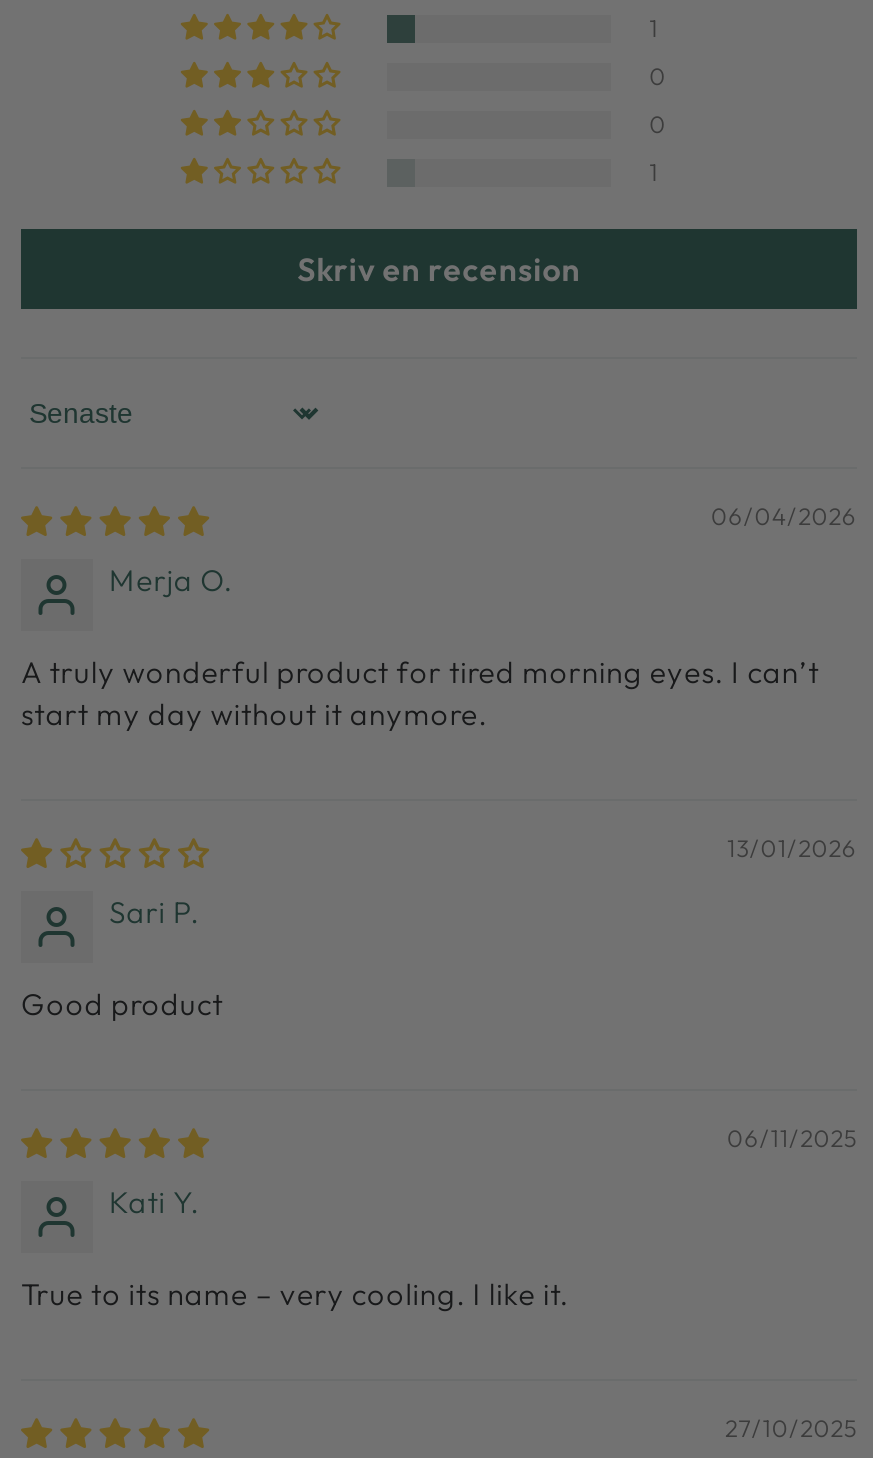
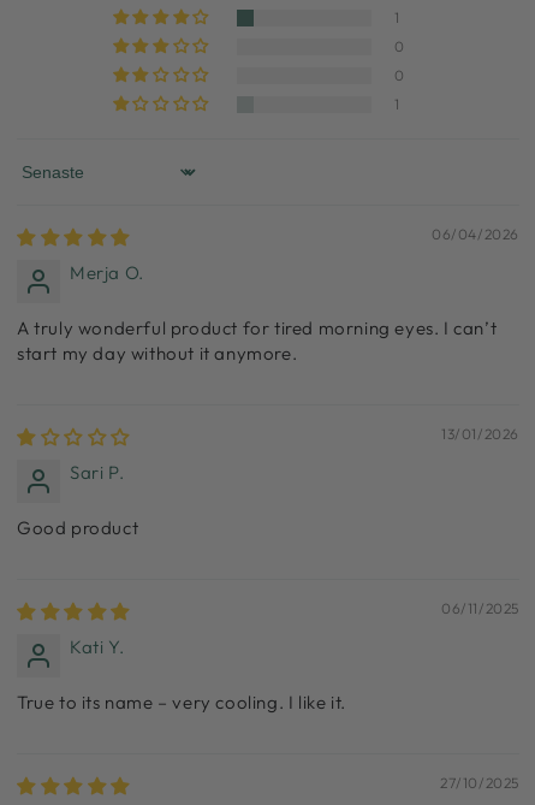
- Skriv en recension
